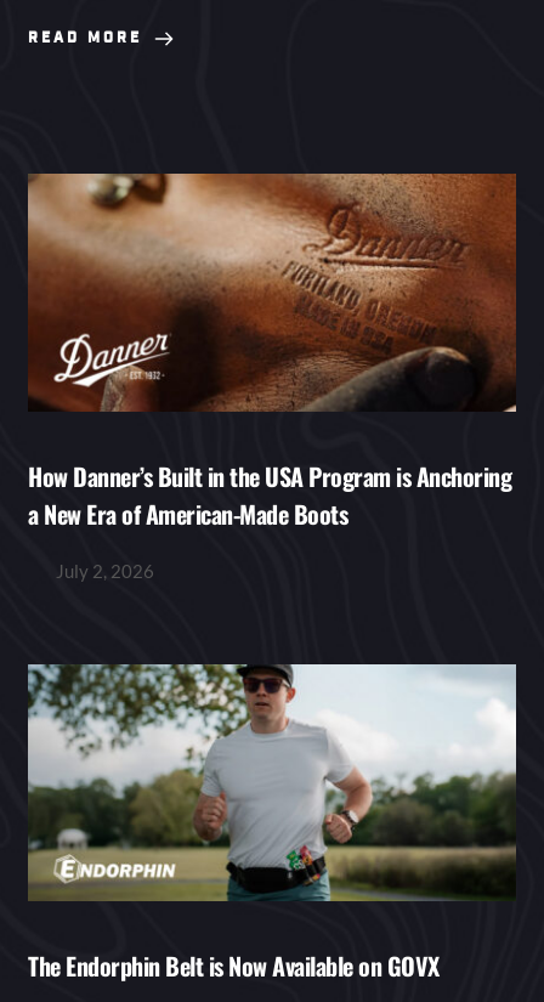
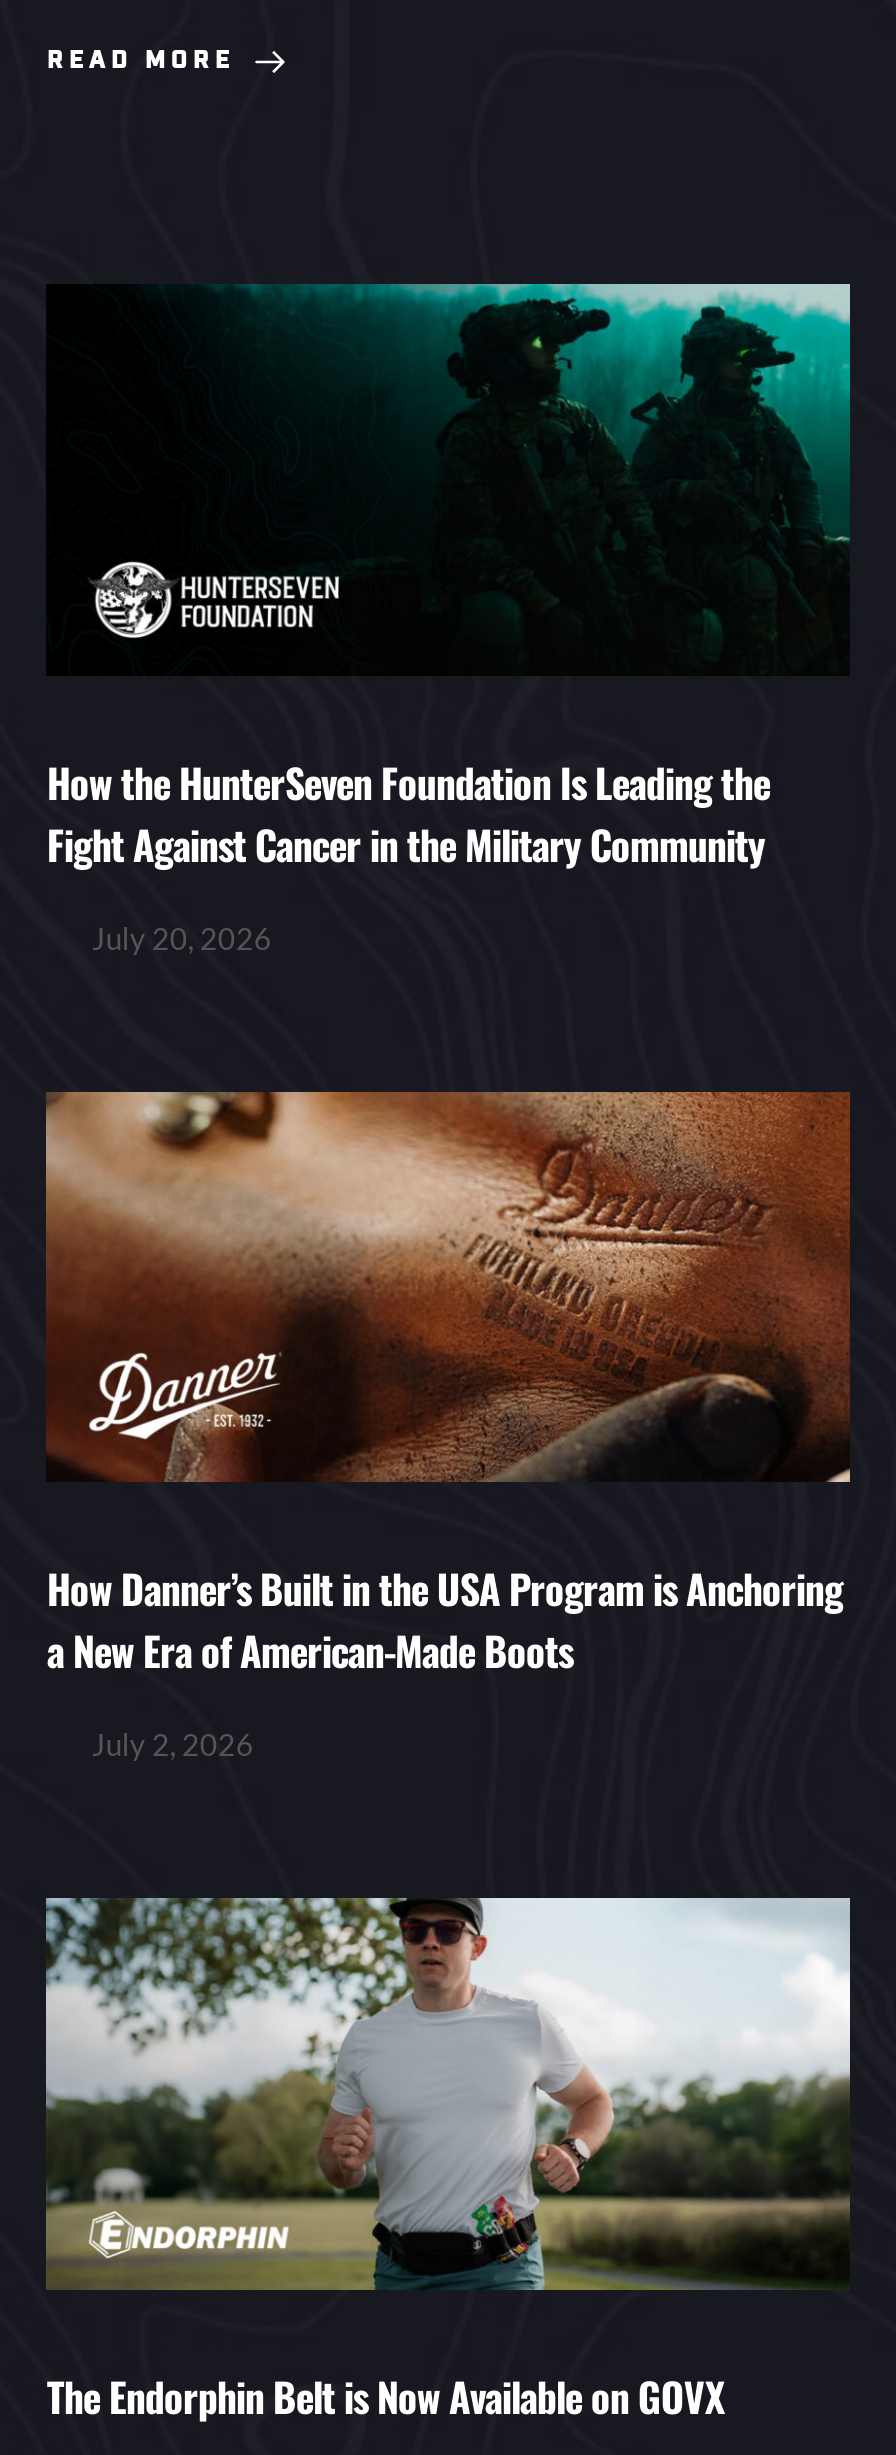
+ [image]
+ How the HunterSeven Foundation Is Leading the
+ Fight Against Cancer in the Military Community
+ July 20, 2026
